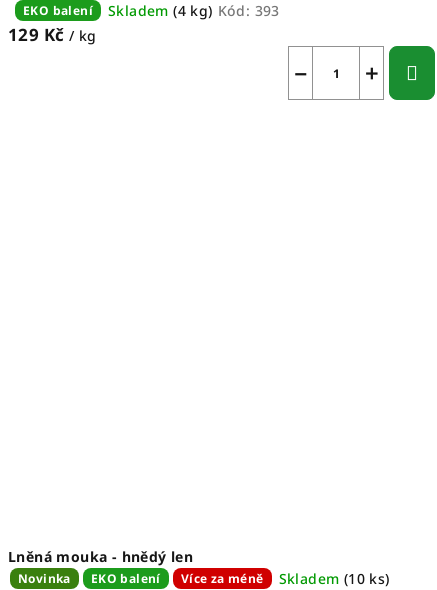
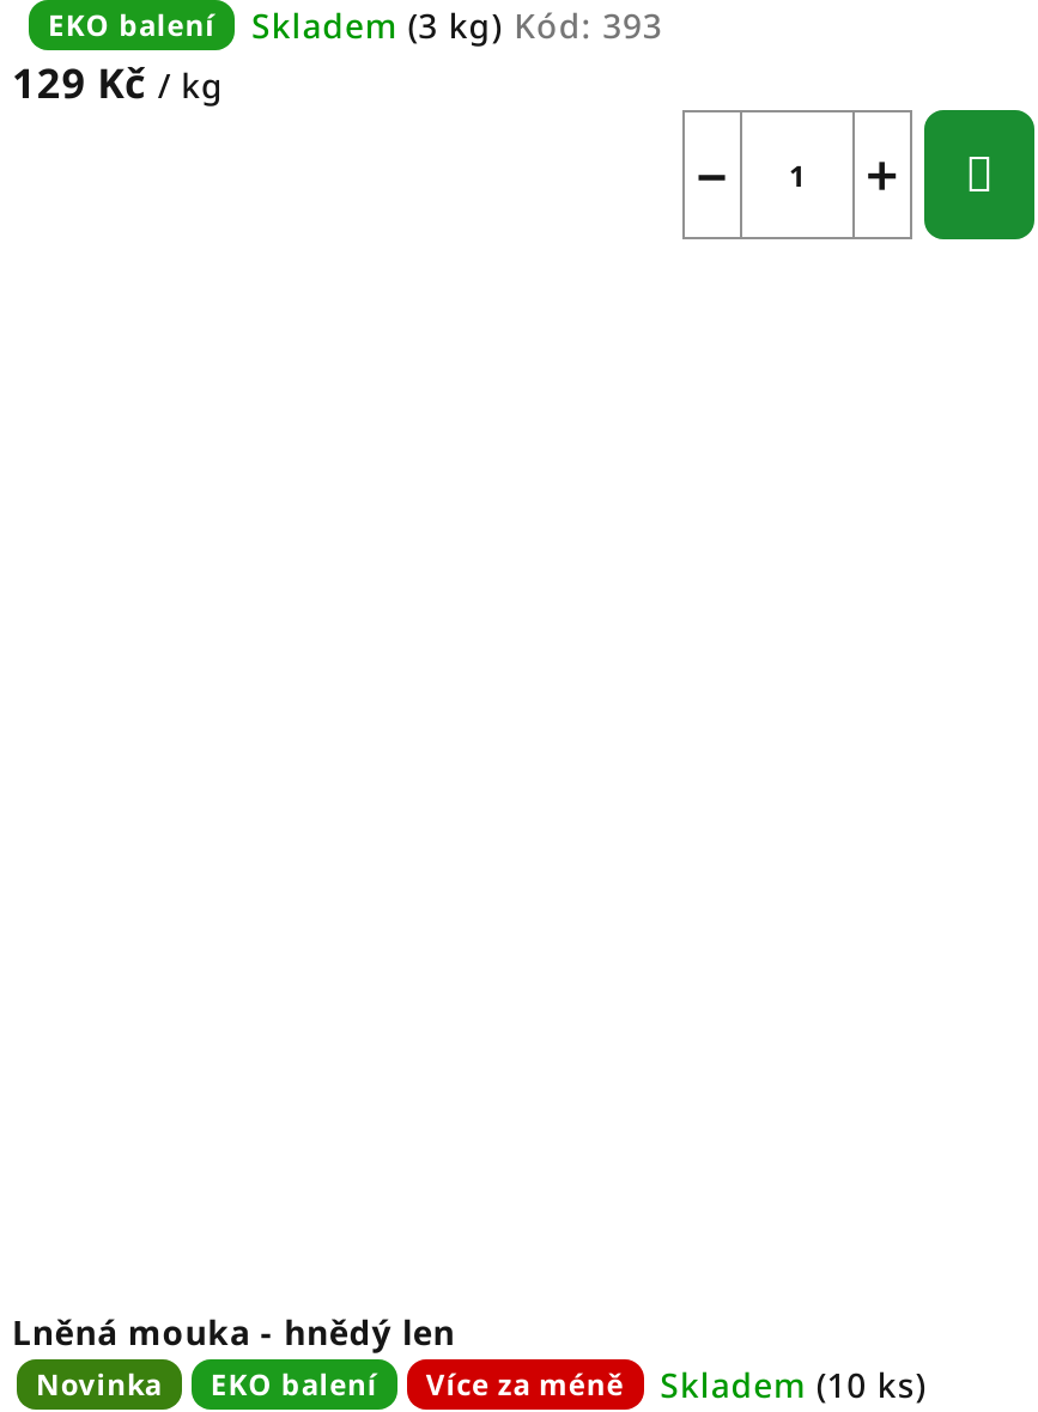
- Skladem (4 kg) Kód: 393
+ Skladem (3 kg) Kód: 393
